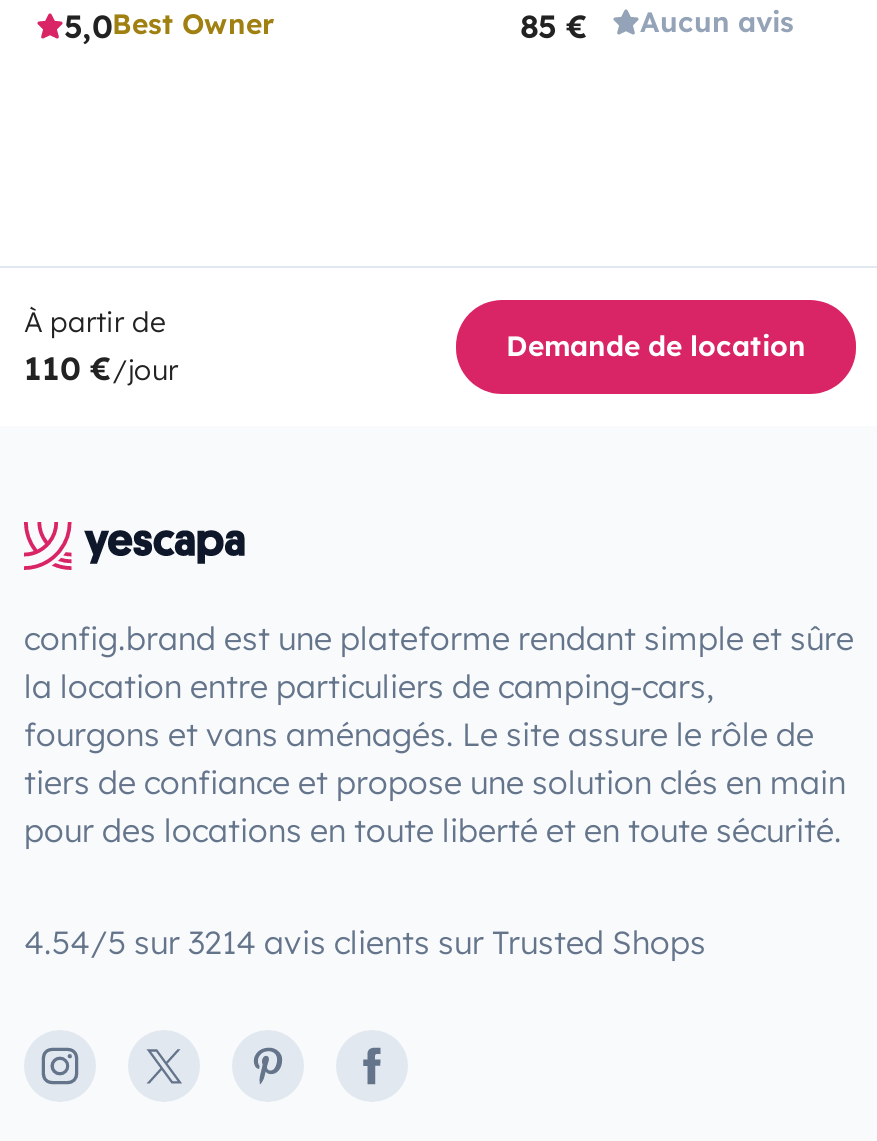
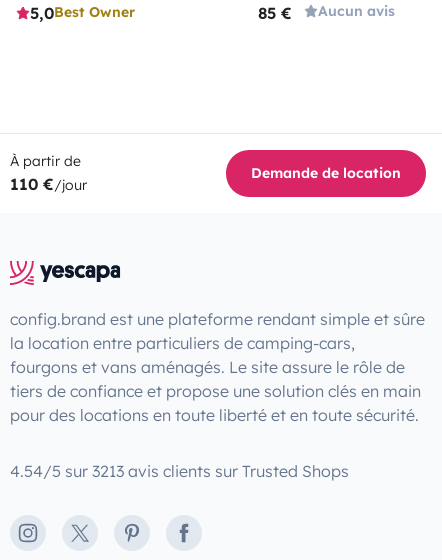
- 4.54/5 sur 3214 avis clients sur Trusted Shops
+ 4.54/5 sur 3213 avis clients sur Trusted Shops
